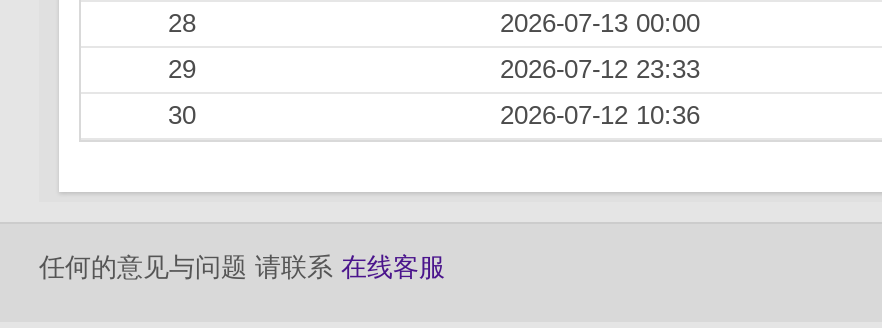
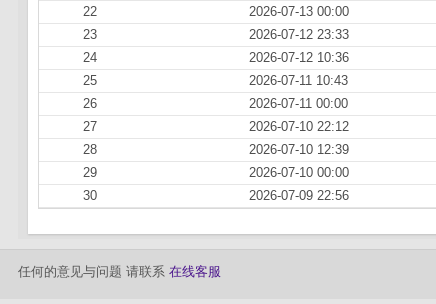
- 28
+ 22

- 29
+ 23

- 30
+ 24

+ 25
+ 2026-07-11 10:43
+ 26
+ 2026-07-11 00:00
+ 27
+ 2026-07-10 22:12
+ 28
+ 2026-07-10 12:39
+ 29
+ 2026-07-10 00:00
+ 30
+ 2026-07-09 22:56
